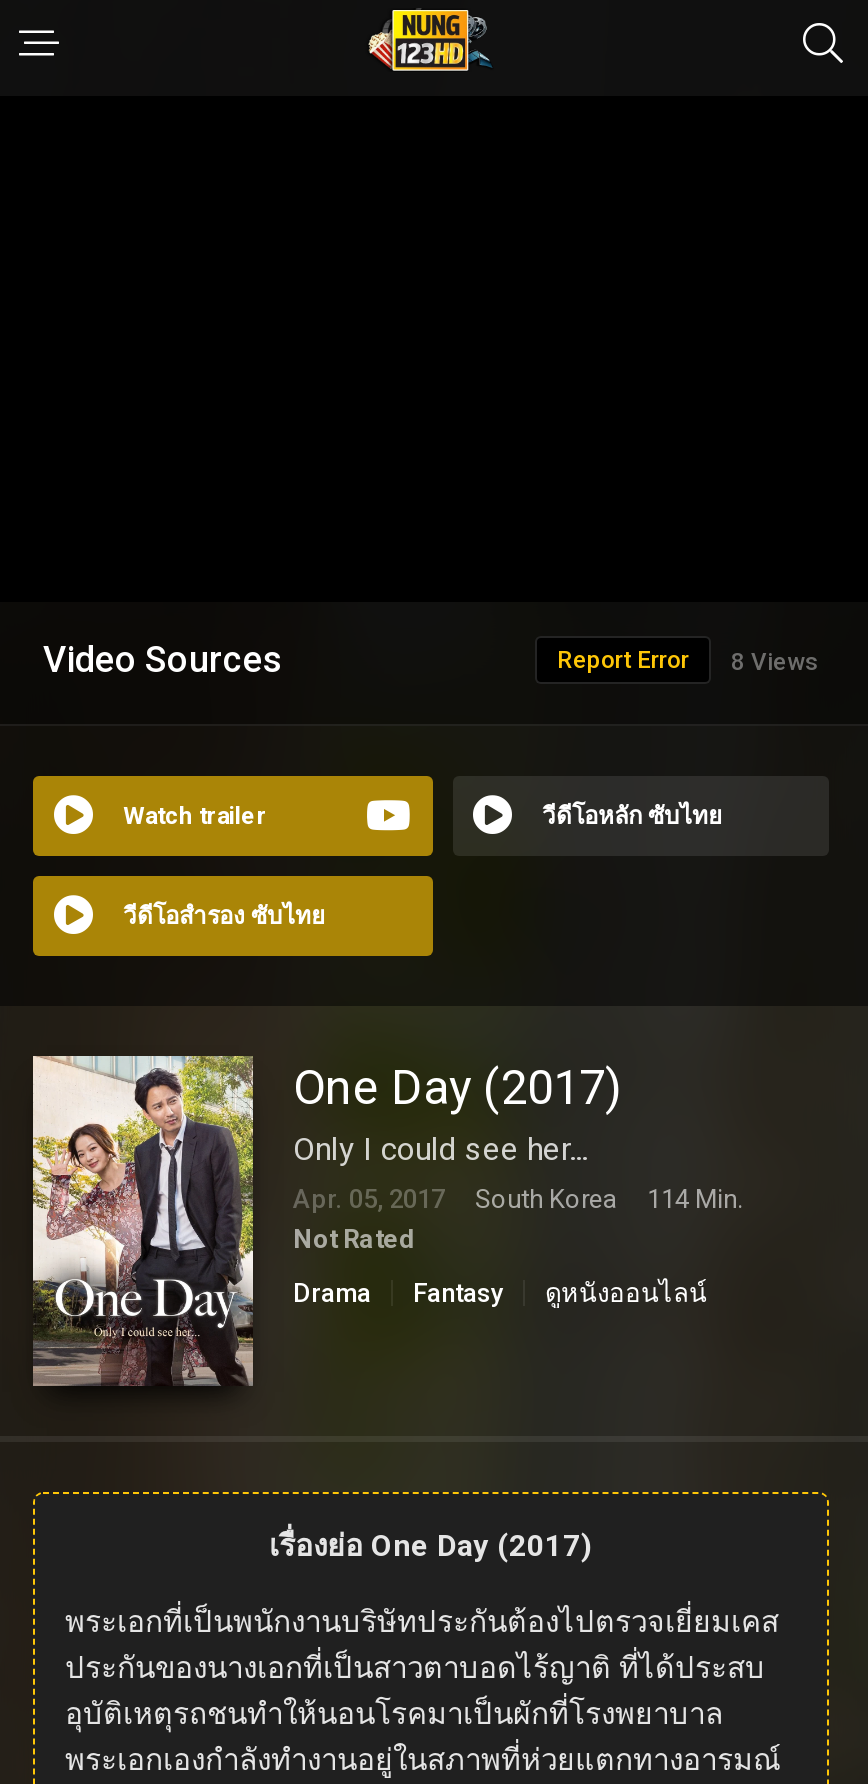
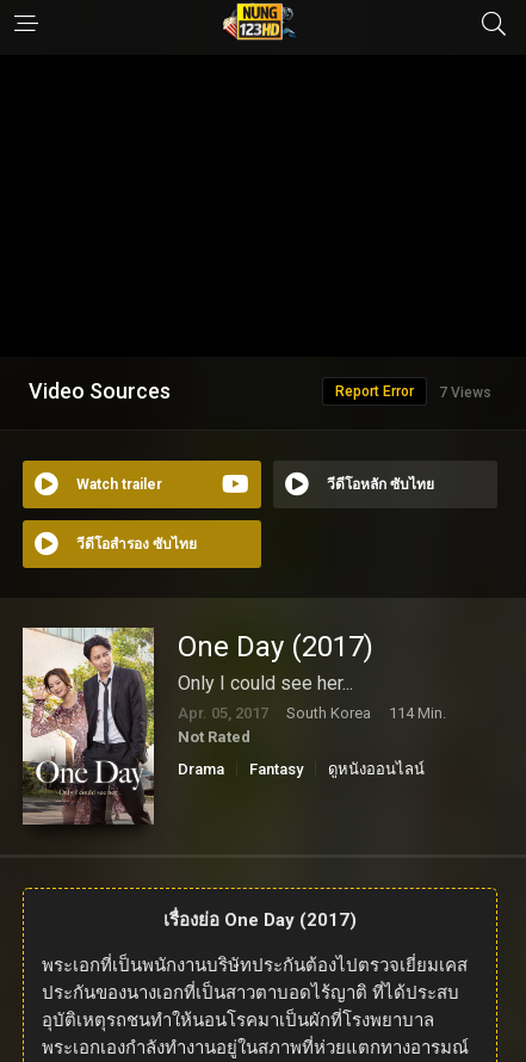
- Report Error 8 Views
+ Report Error 7 Views
